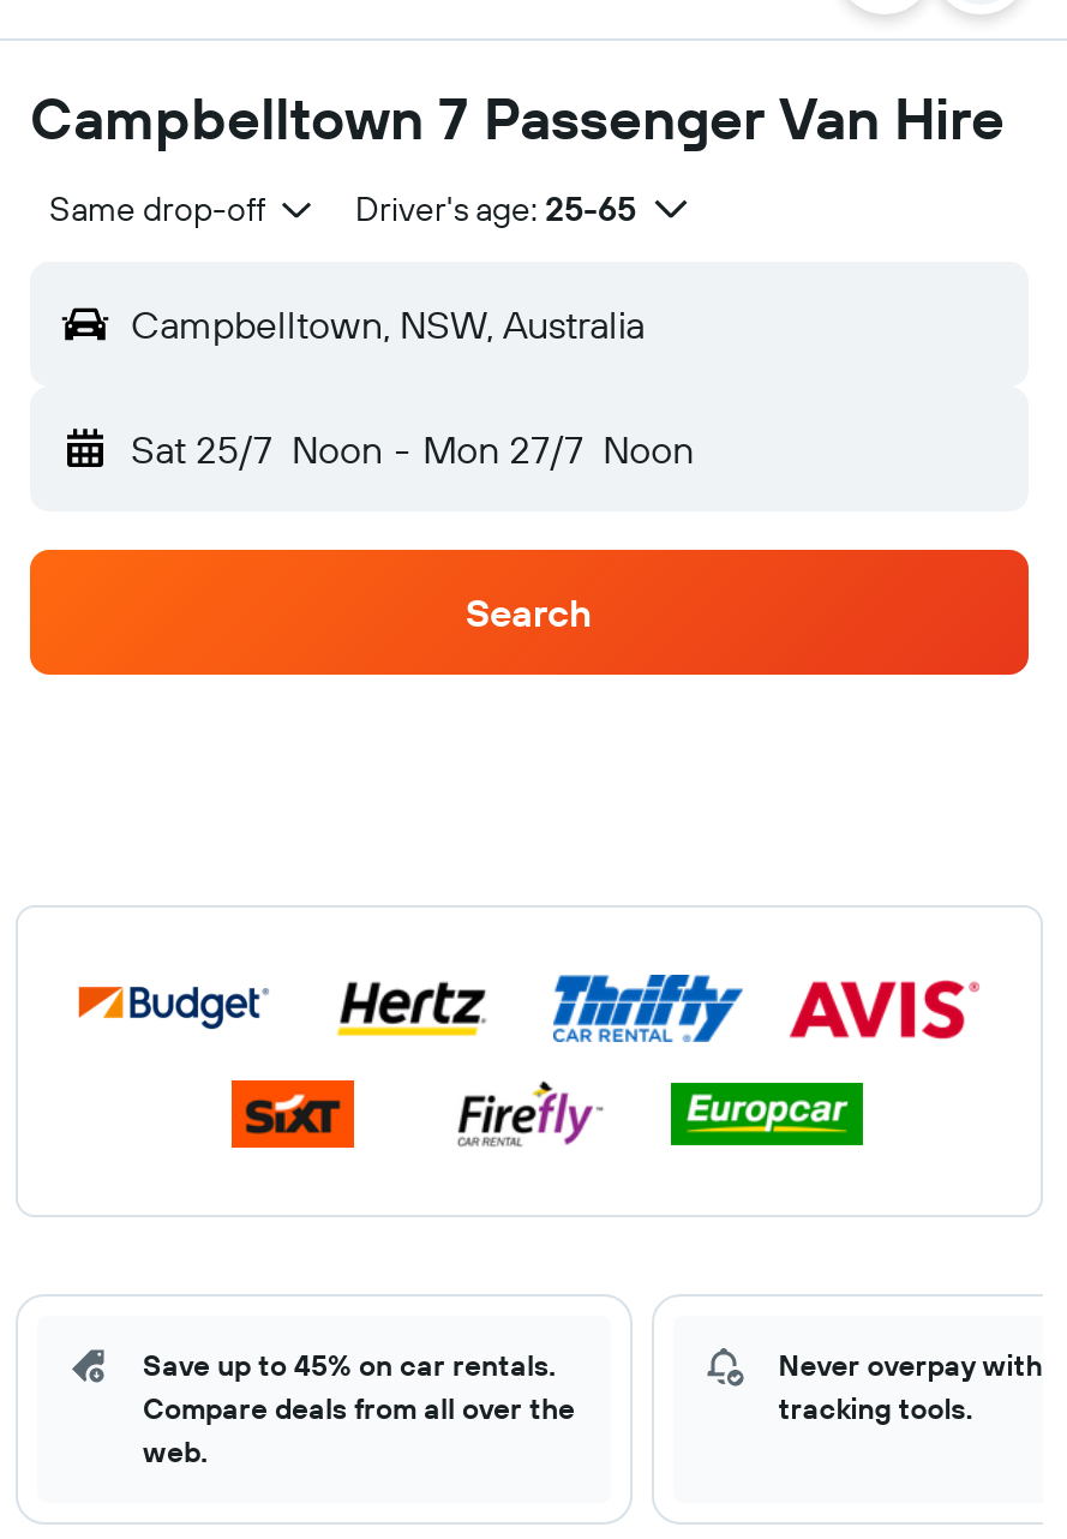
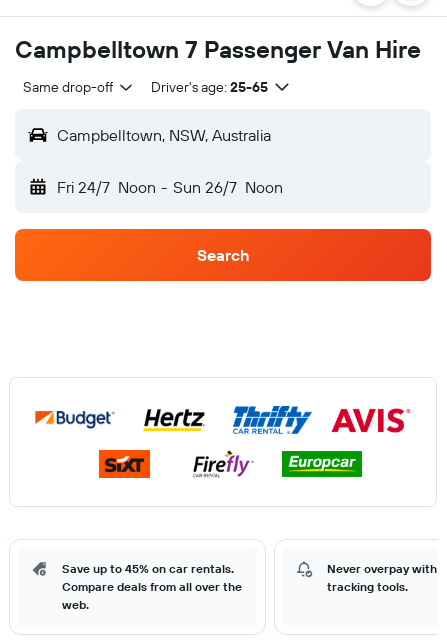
- Sat 25/7 Noon - Mon 27/7 Noon
+ Fri 24/7 Noon - Sun 26/7 Noon
